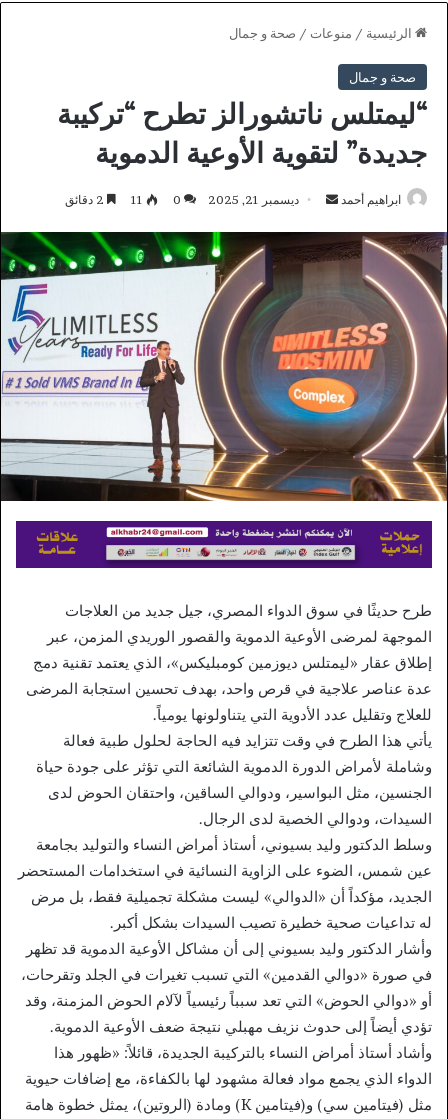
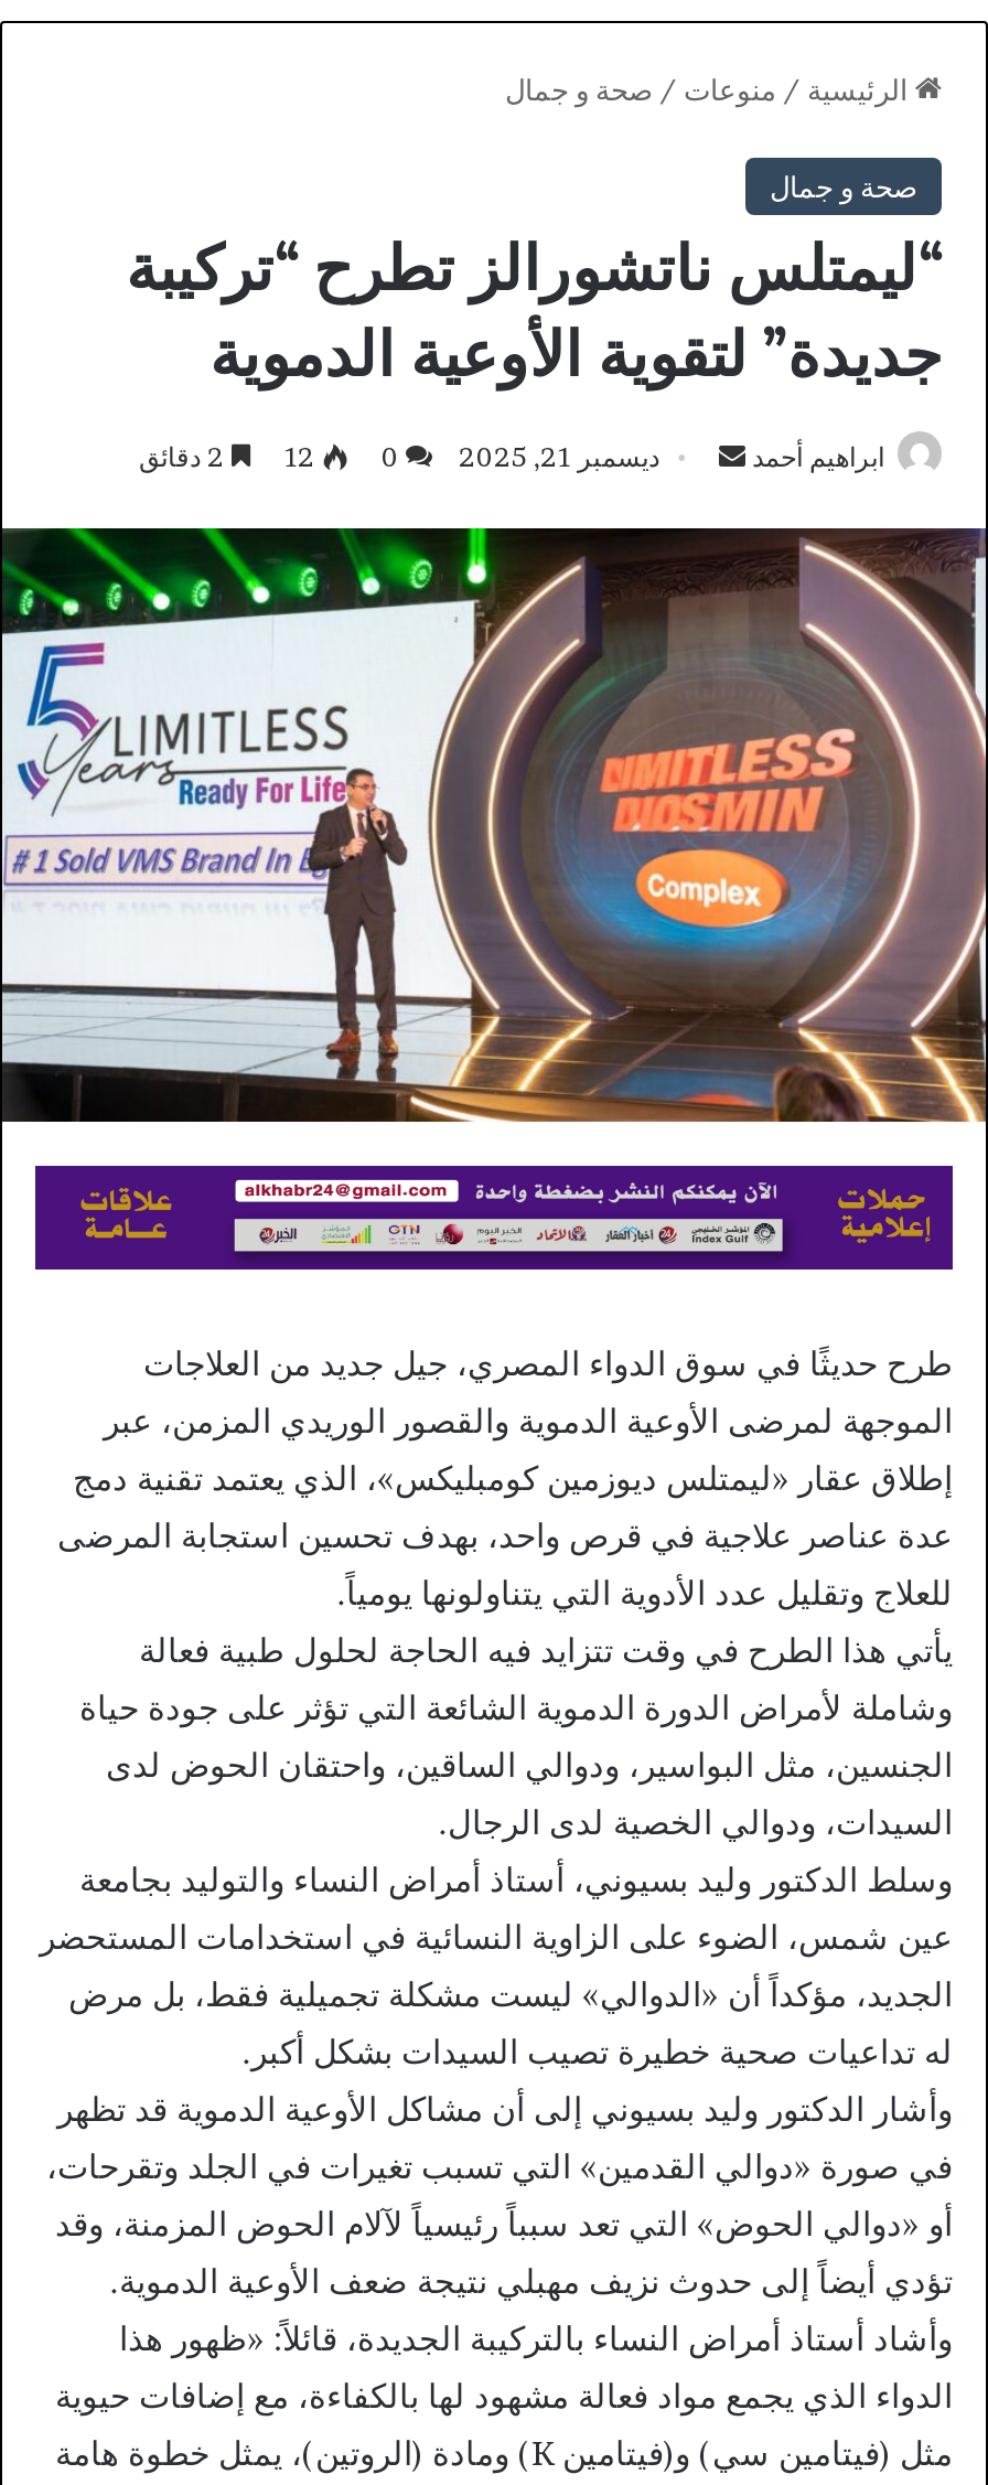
- 11
+ 12
